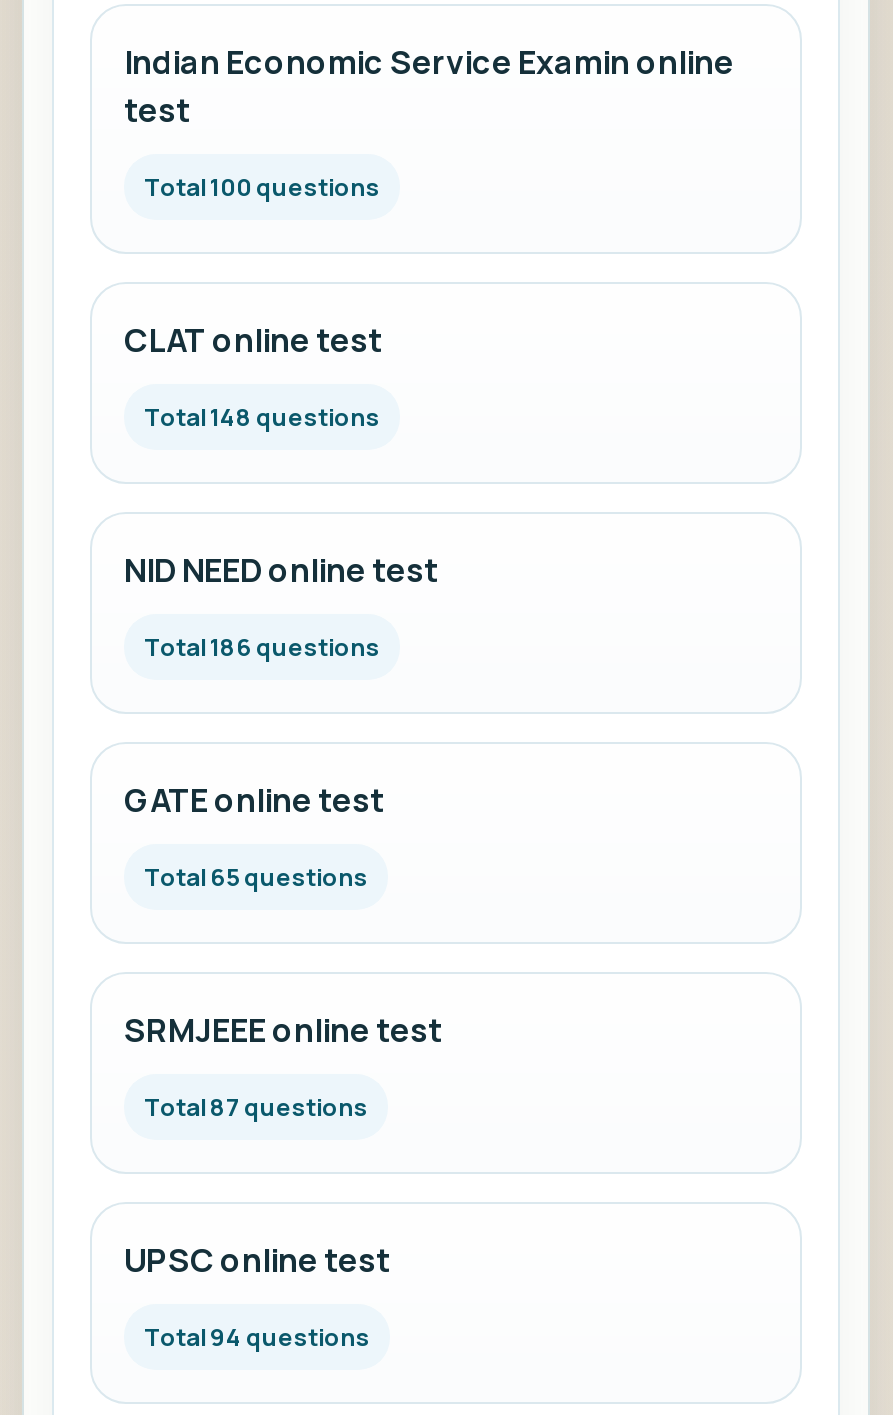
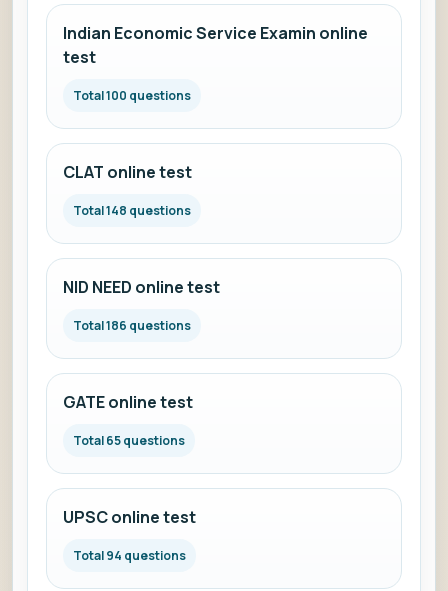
- SRMJEEE online test
- Total 87 questions
